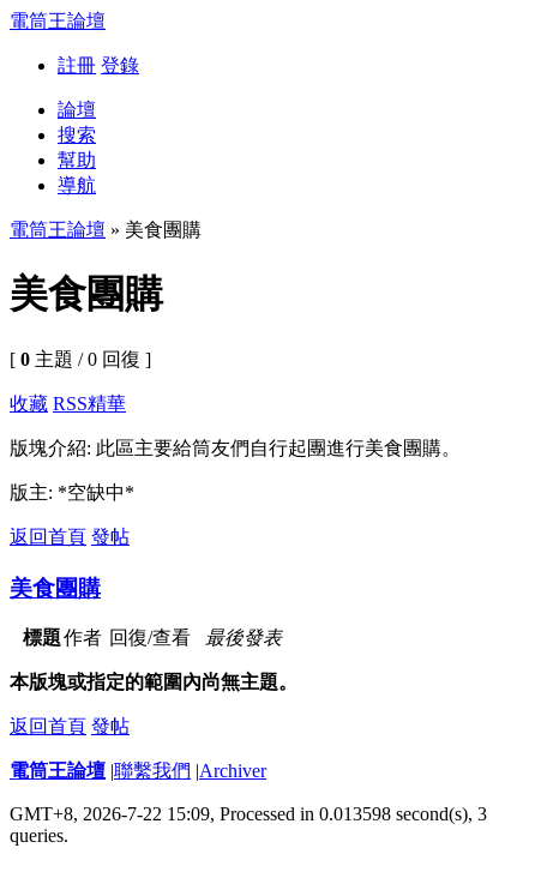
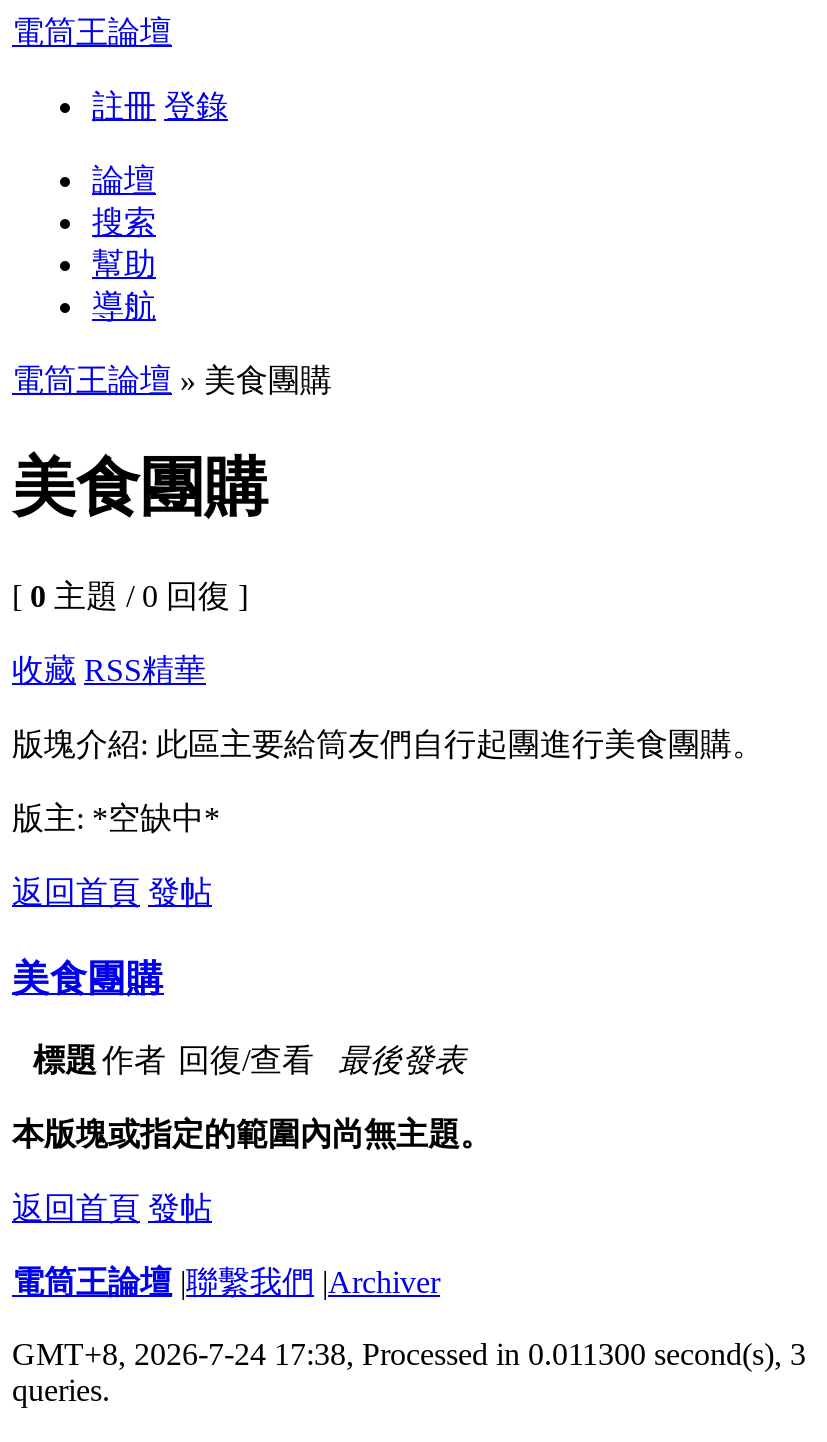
- GMT+8, 2026-7-22 15:09, Processed in 0.013598 second(s), 3
+ GMT+8, 2026-7-24 17:38, Processed in 0.011300 second(s), 3
